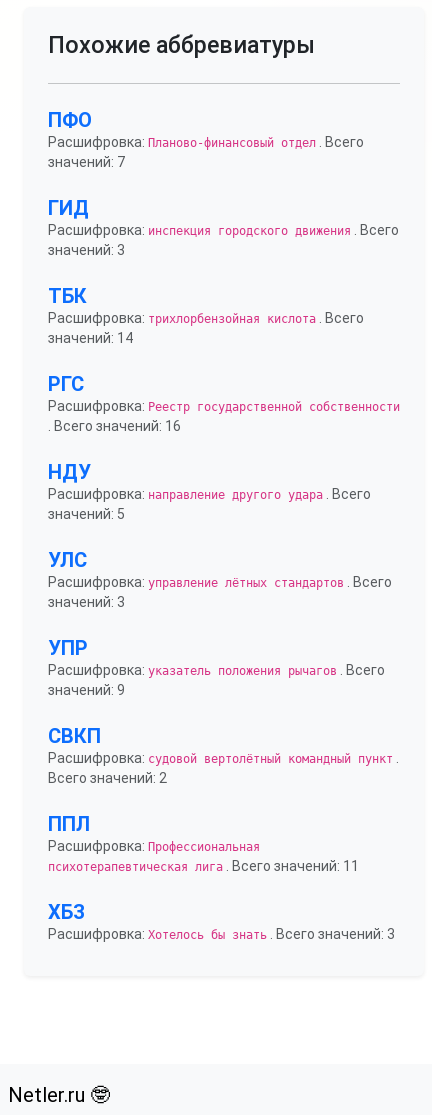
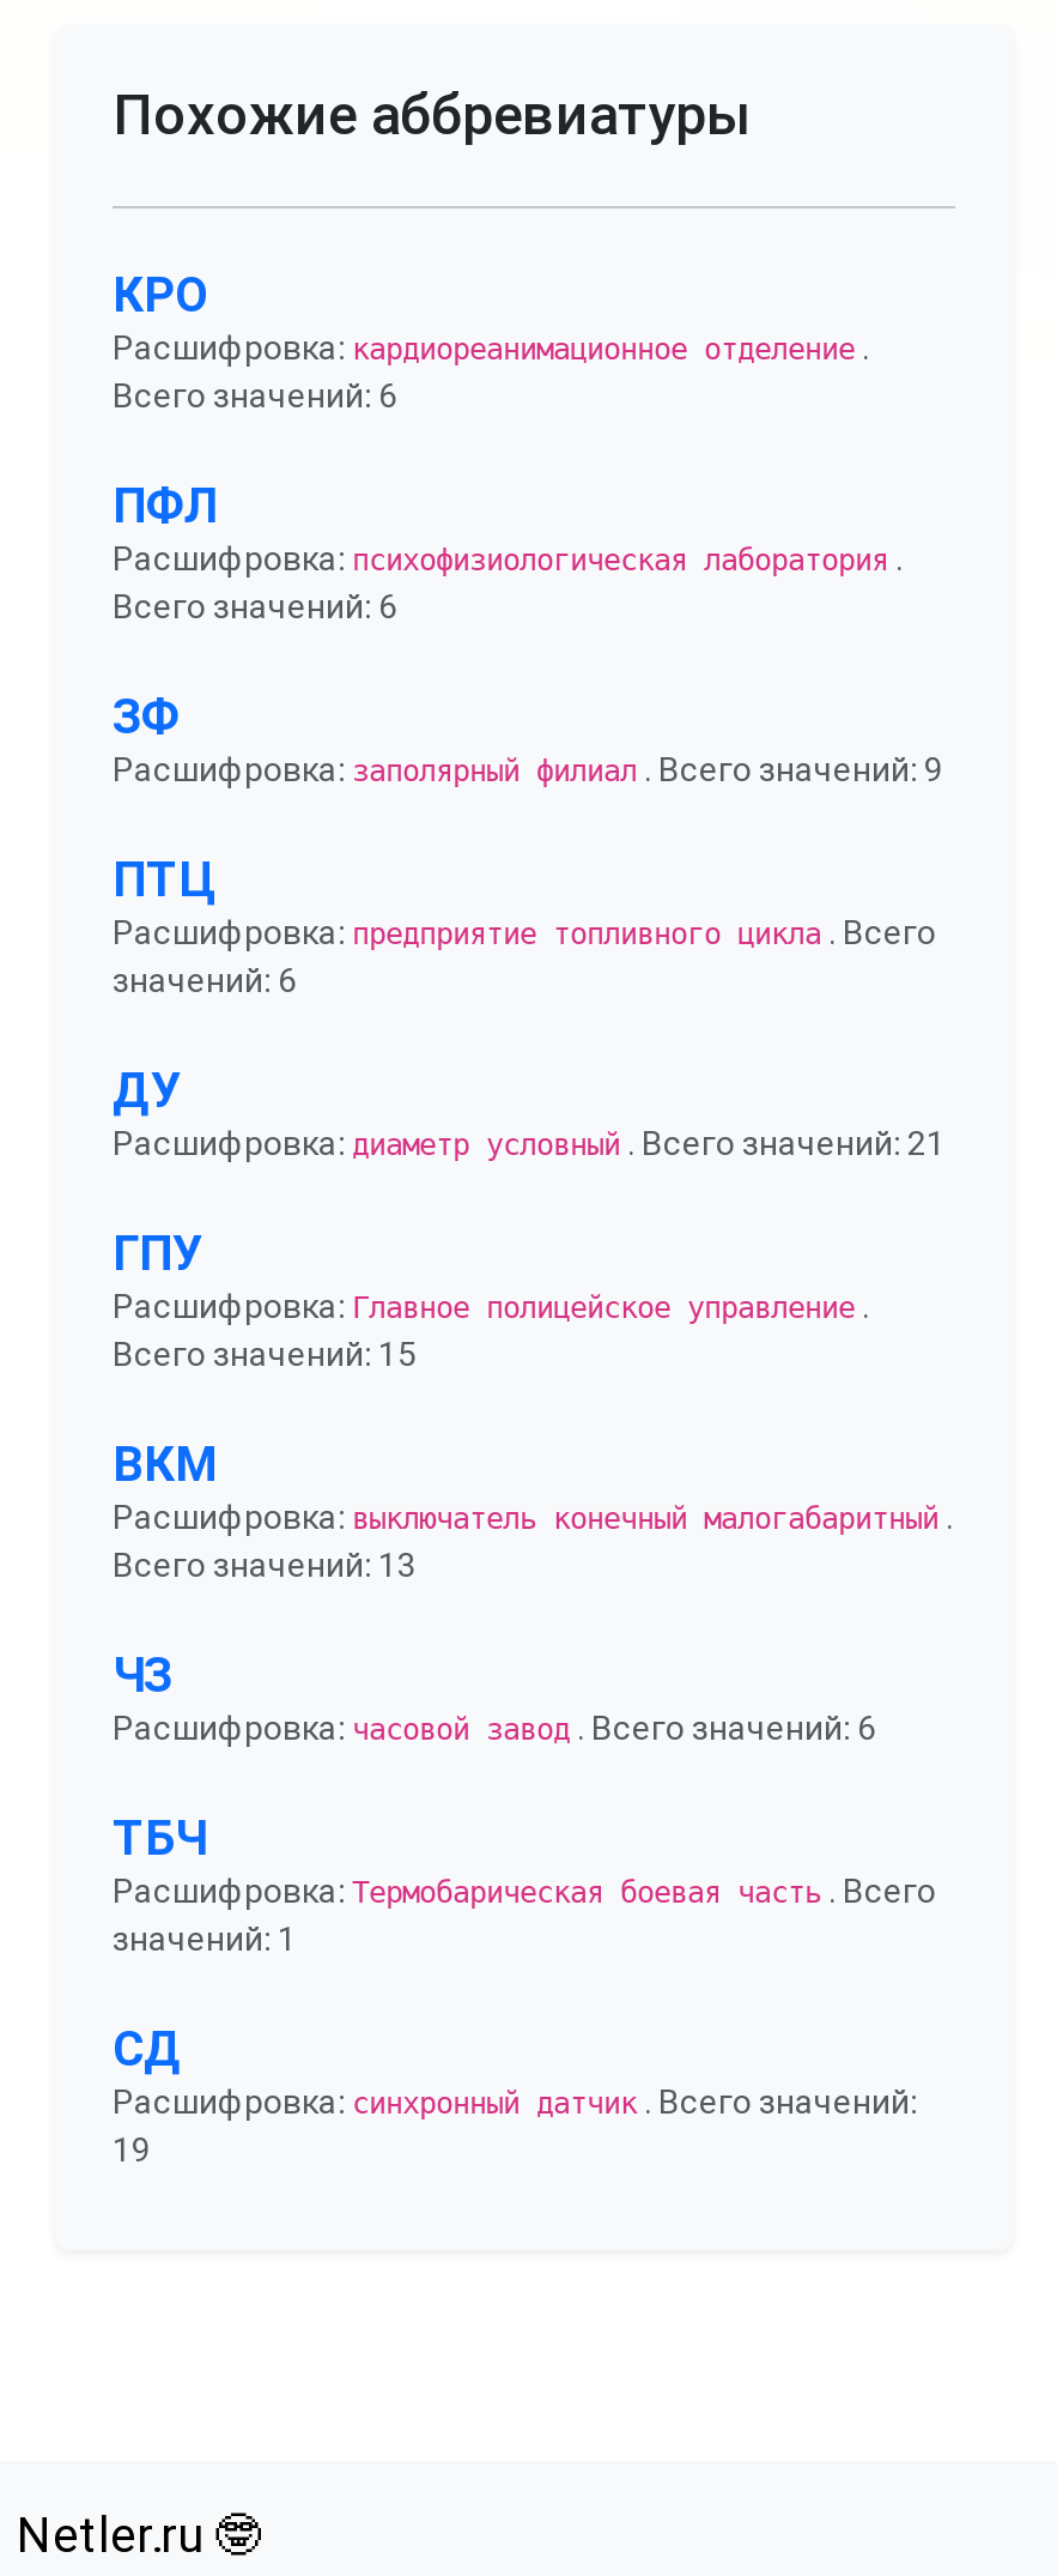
- ПФО
- Расшифровка: Планово-финансовый отдел. Всего
- значений: 7
+ КРО
+ Расшифровка: кардиореанимационное отделение.
+ Всего значений: 6

- ГИД
- Расшифровка: инспекция городского движения. Всего
- значений: 3
+ ПФЛ
+ Расшифровка: психофизиологическая лаборатория.
+ Всего значений: 6

- ТБК
- Расшифровка: трихлорбензойная кислота. Всего
- значений: 14
+ ЗФ
+ Расшифровка: заполярный филиал. Всего значений: 9

- РГС
- Расшифровка: Реестр государственной собственности
- . Всего значений: 16
+ ПТЦ
+ Расшифровка: предприятие топливного цикла. Всего
+ значений: 6

- НДУ
- Расшифровка: направление другого удара. Всего
- значений: 5
+ ДУ
+ Расшифровка: диаметр условный. Всего значений: 21

- УЛС
- Расшифровка: управление лётных стандартов. Всего
- значений: 3
+ ГПУ
+ Расшифровка: Главное полицейское управление.
+ Всего значений: 15

- УПР
- Расшифровка: указатель положения рычагов. Всего
- значений: 9
+ ВКМ
+ Расшифровка: выключатель конечный малогабаритный.
+ Всего значений: 13

- СВКП
- Расшифровка: судовой вертолётный командный пункт.
- Всего значений: 2
+ ЧЗ
+ Расшифровка: часовой завод. Всего значений: 6

- ППЛ
- Расшифровка: Профессиональная
- психотерапевтическая лига. Всего значений: 11
+ ТБЧ
+ Расшифровка: Термобарическая боевая часть. Всего
+ значений: 1

- ХБЗ
- Расшифровка: Хотелось бы знать. Всего значений: 3
+ СД
+ Расшифровка: синхронный датчик. Всего значений:
+ 19
